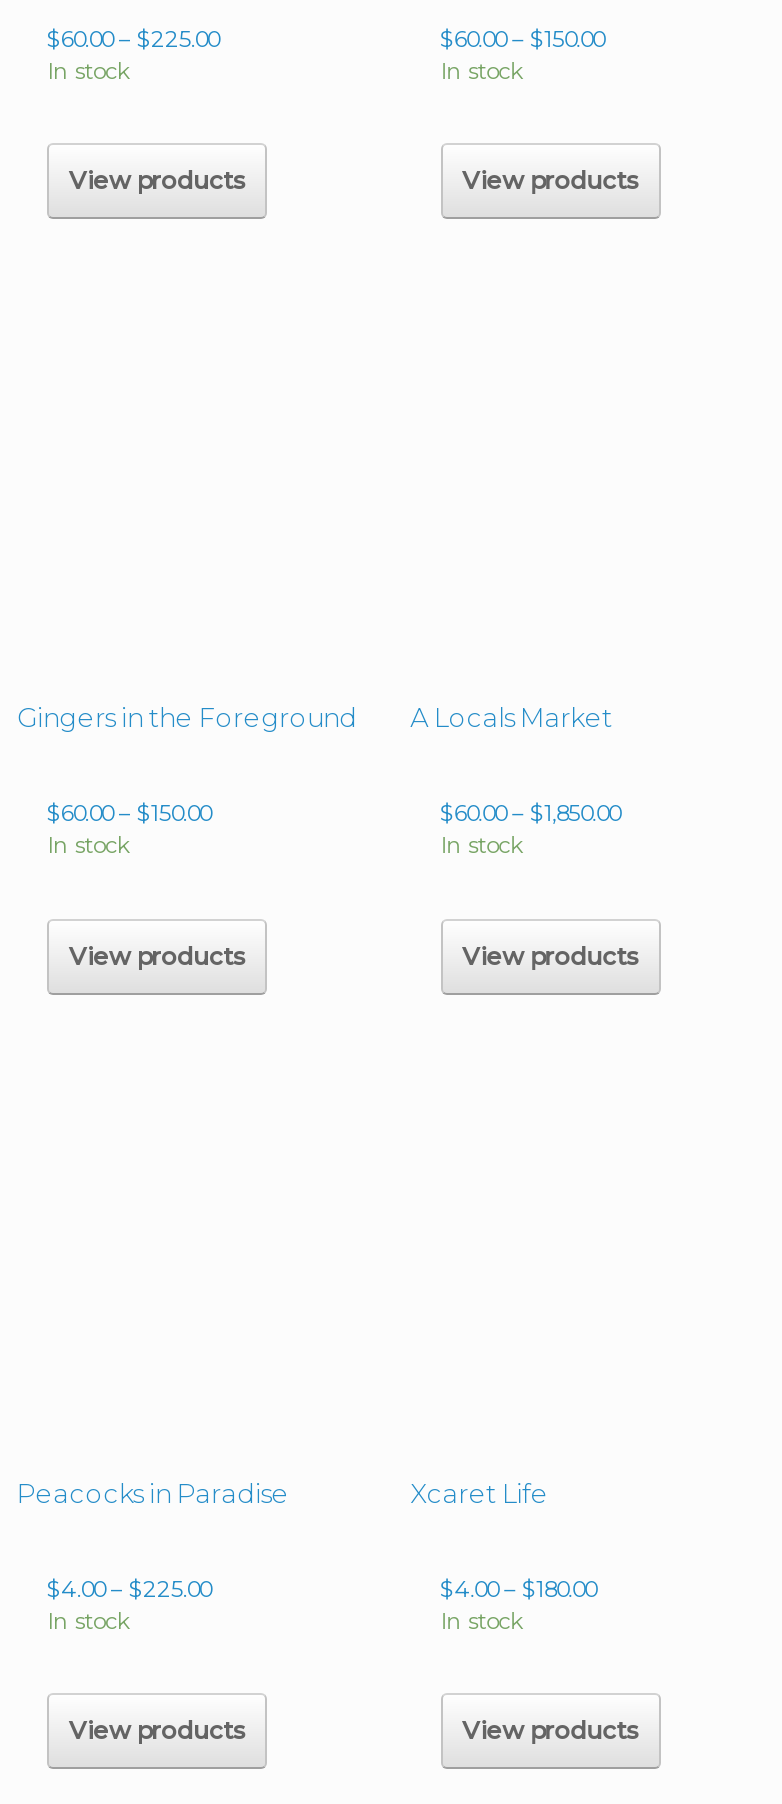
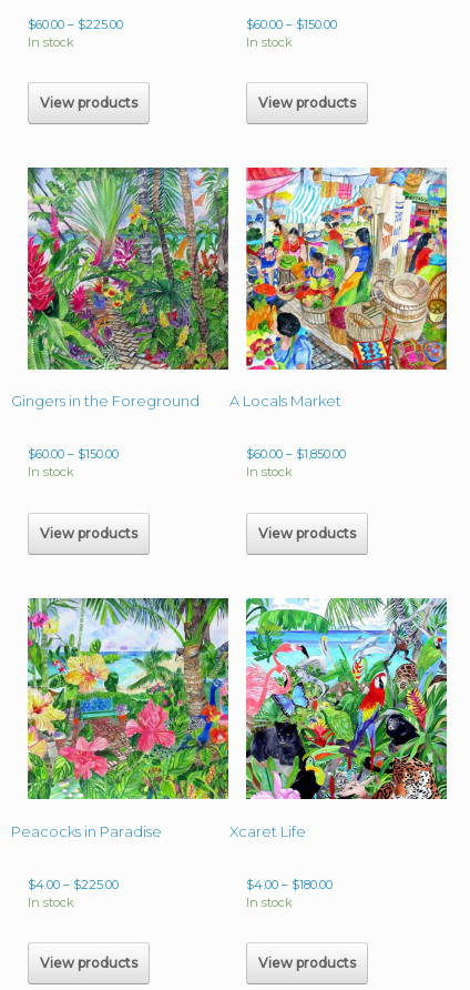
+ [image]

+ [image]

+ [image]

+ [image]
